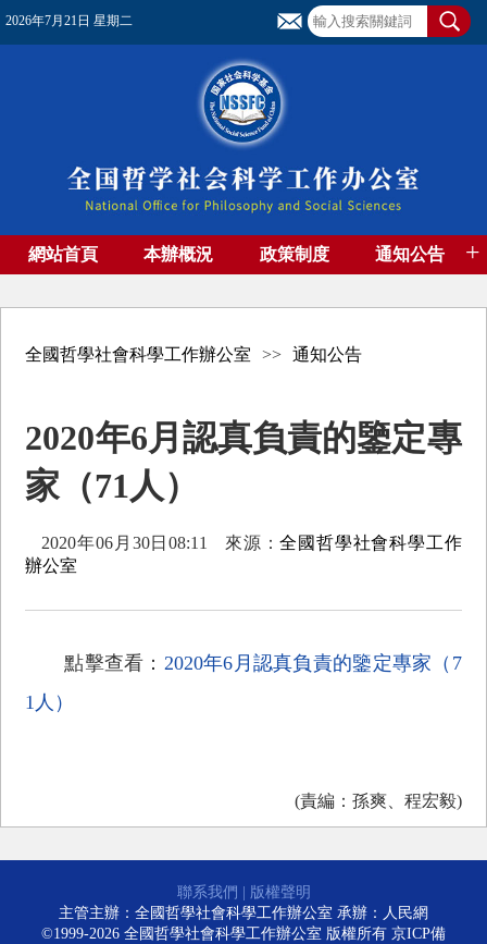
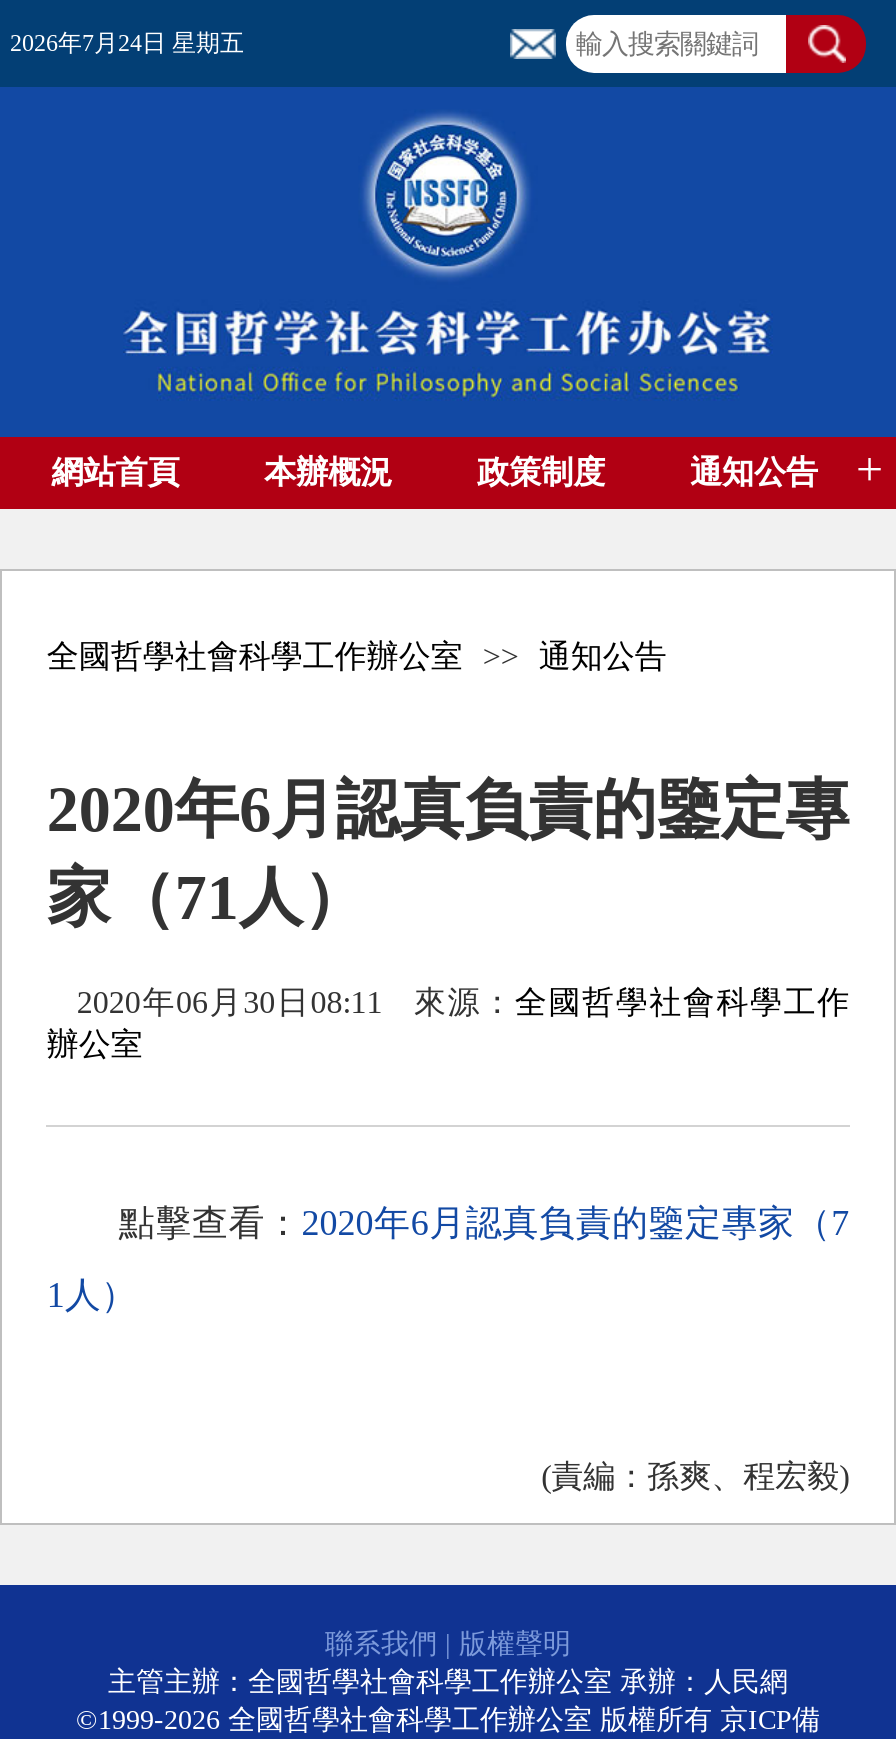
- 2026年7月21日 星期二
+ 2026年7月24日 星期五
